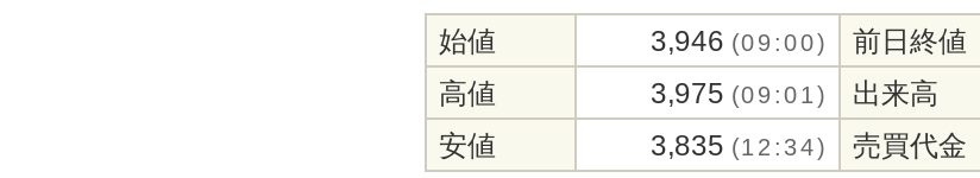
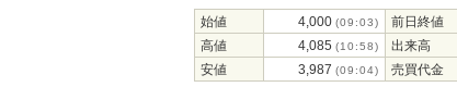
- 3,946 (09:00) 前日終値
+ 4,000 (09:03) 前日終値

- 3,975 (09:01) 出来高
+ 4,085 (10:58) 出来高

- 3,835 (12:34) 売買代金
+ 3,987 (09:04) 売買代金
